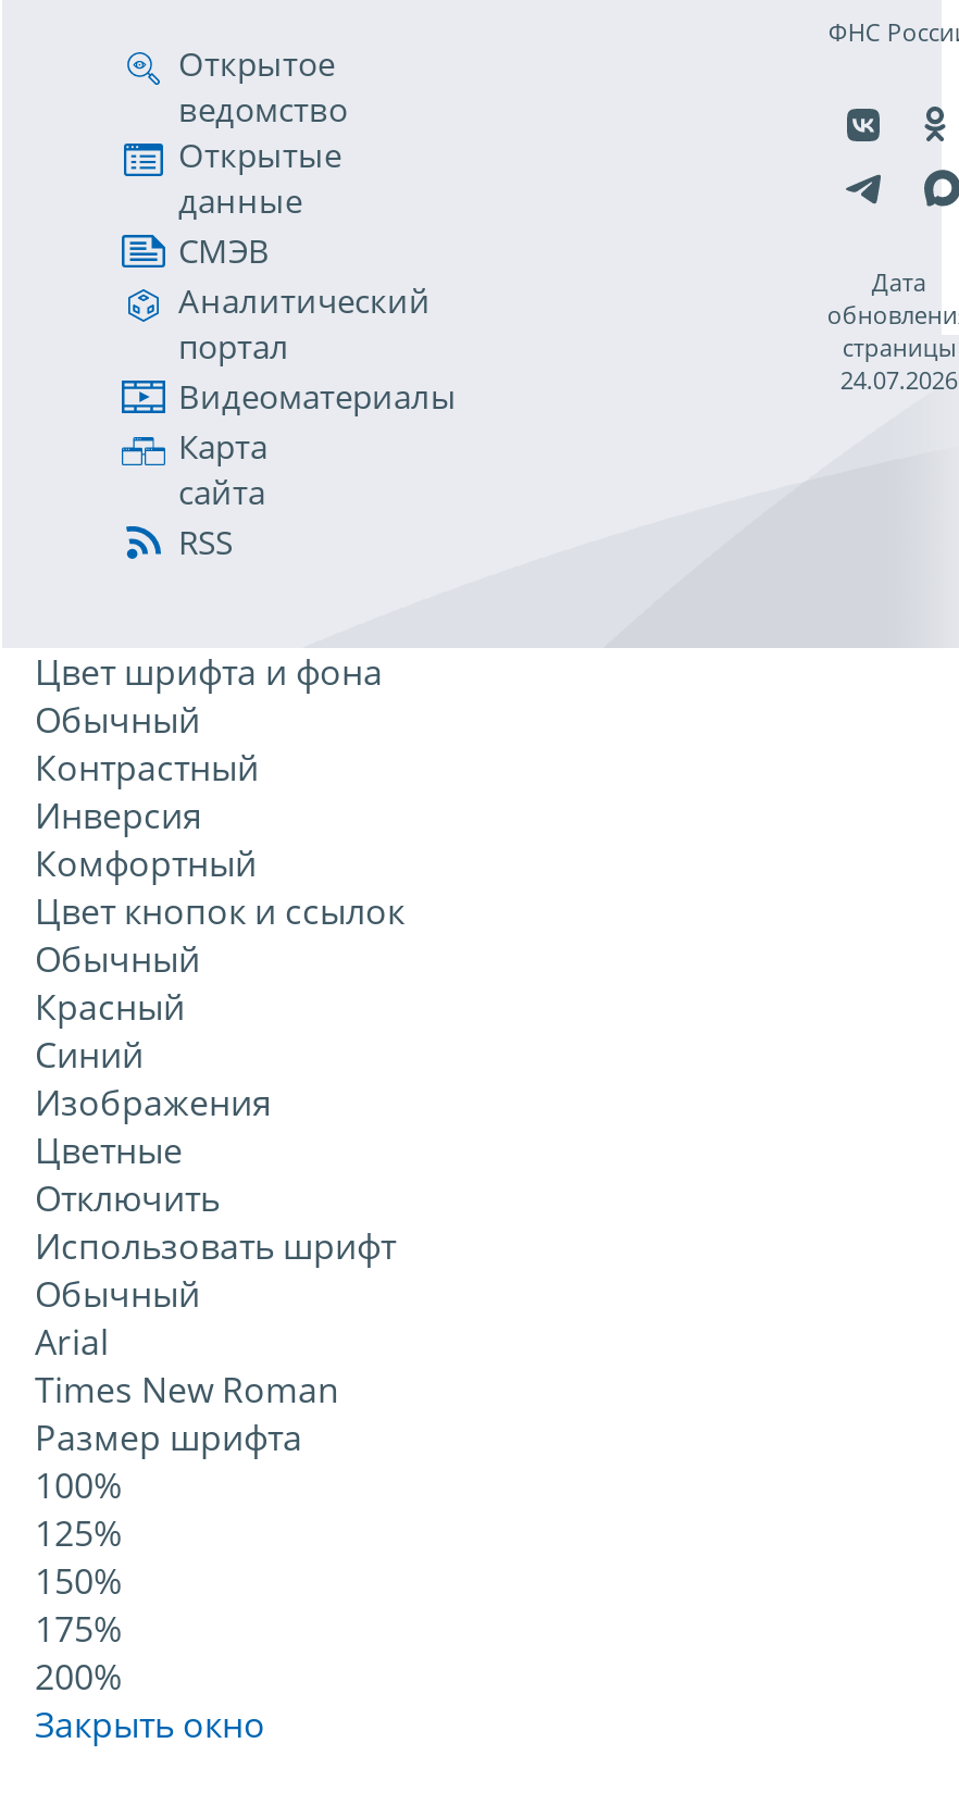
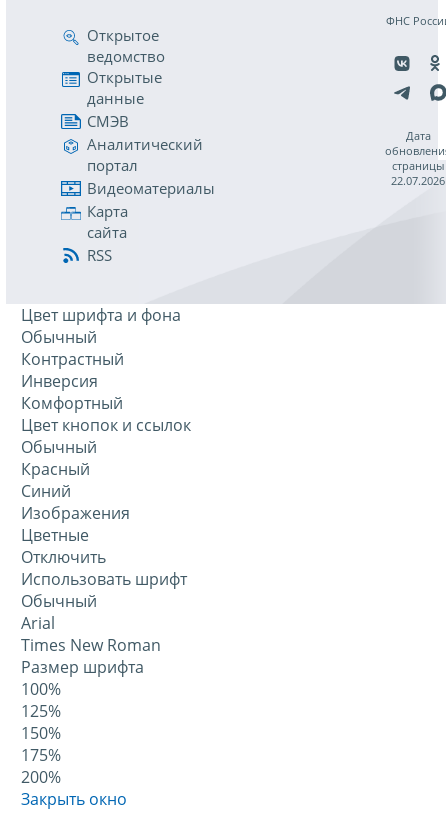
- 24.07.2026
+ 22.07.2026
